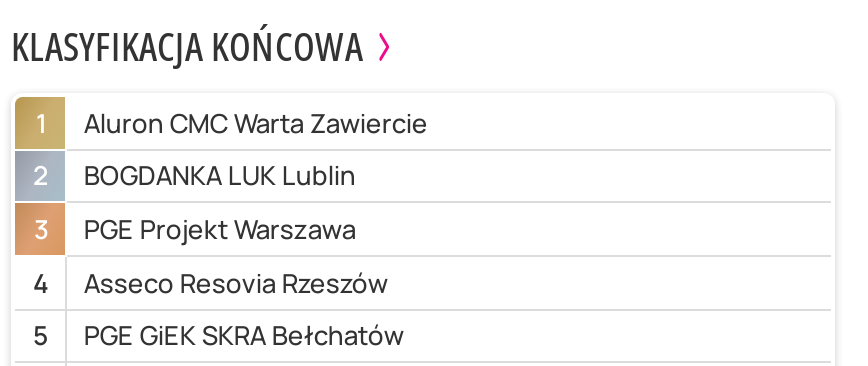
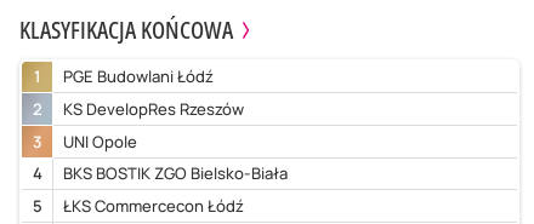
- Aluron CMC Warta Zawiercie
+ PGE Budowlani Łódź

- BOGDANKA LUK Lublin
+ KS DevelopRes Rzeszów

- PGE Projekt Warszawa
+ UNI Opole

- Asseco Resovia Rzeszów
+ BKS BOSTIK ZGO Bielsko-Biała

- PGE GiEK SKRA Bełchatów
+ ŁKS Commercecon Łódź
